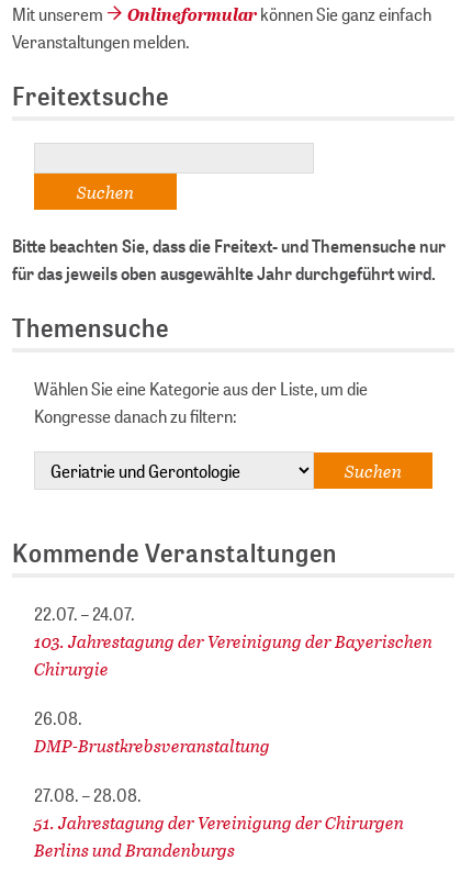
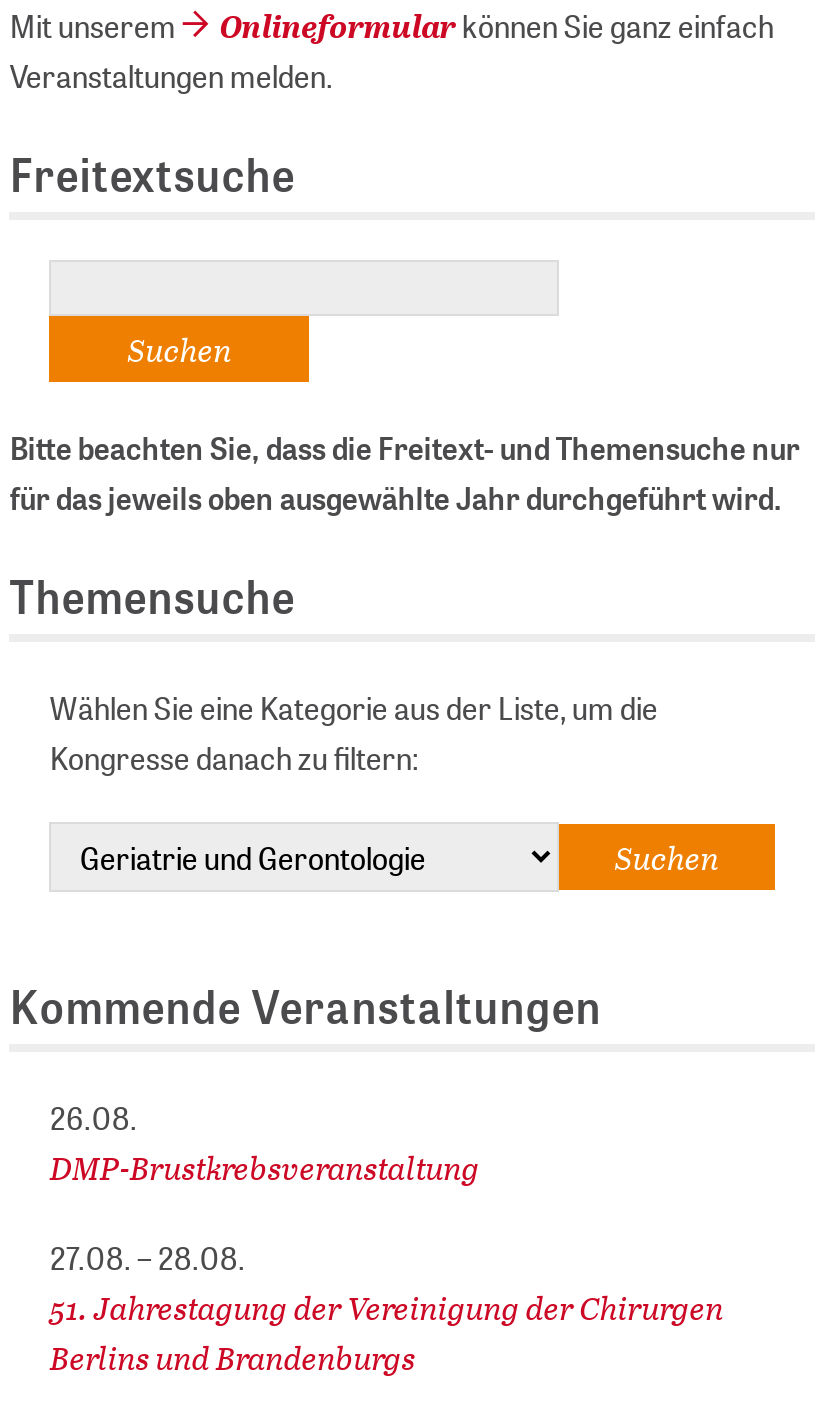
- 22.07. – 24.07.
- 103. Jahrestagung der Vereinigung der Bayerischen
- Chirurgie
